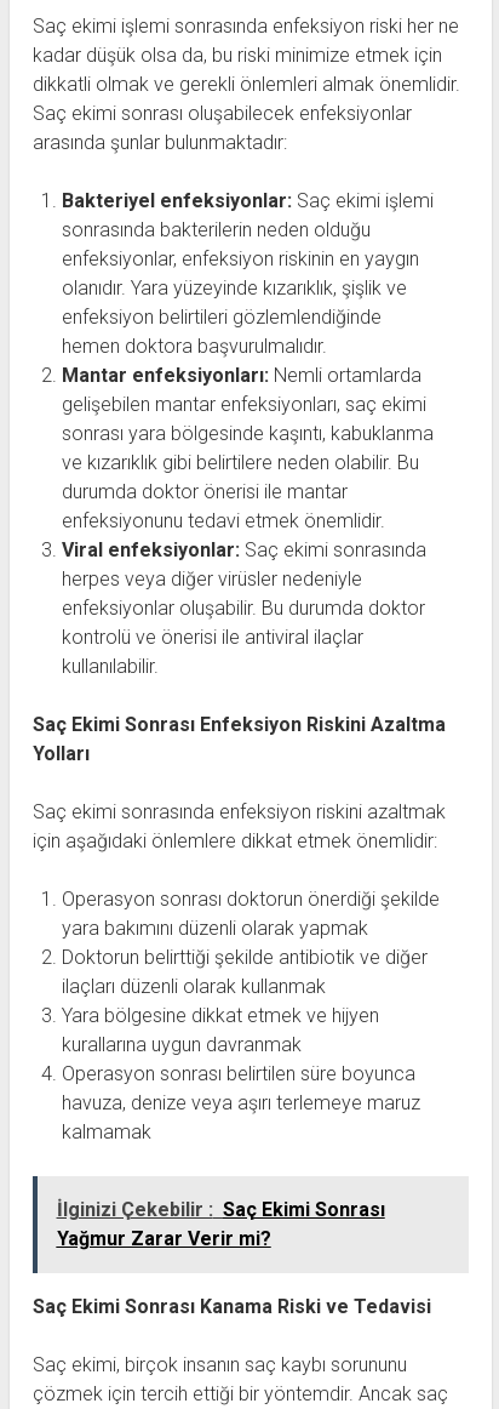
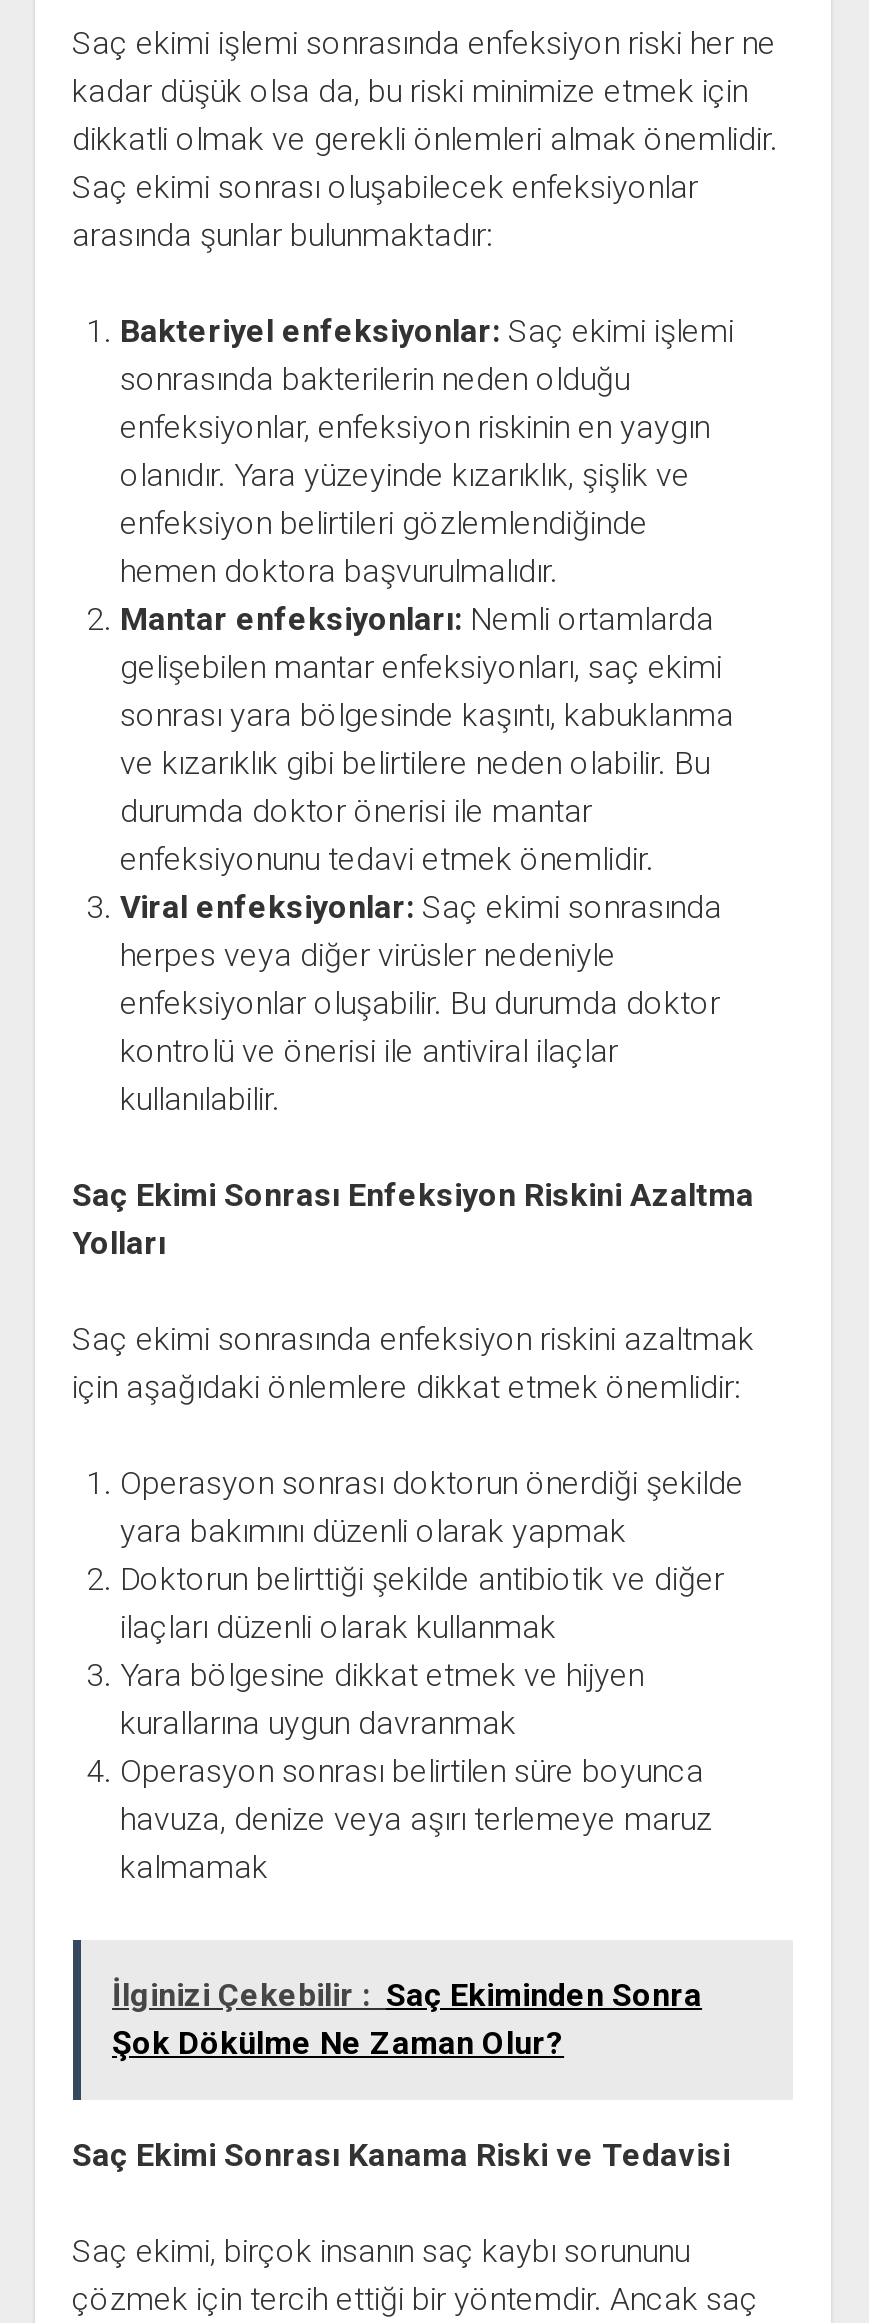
- İlginizi Çekebilir : Saç Ekimi Sonrası
- Yağmur Zarar Verir mi?
+ İlginizi Çekebilir : Saç Ekiminden Sonra
+ Şok Dökülme Ne Zaman Olur?
